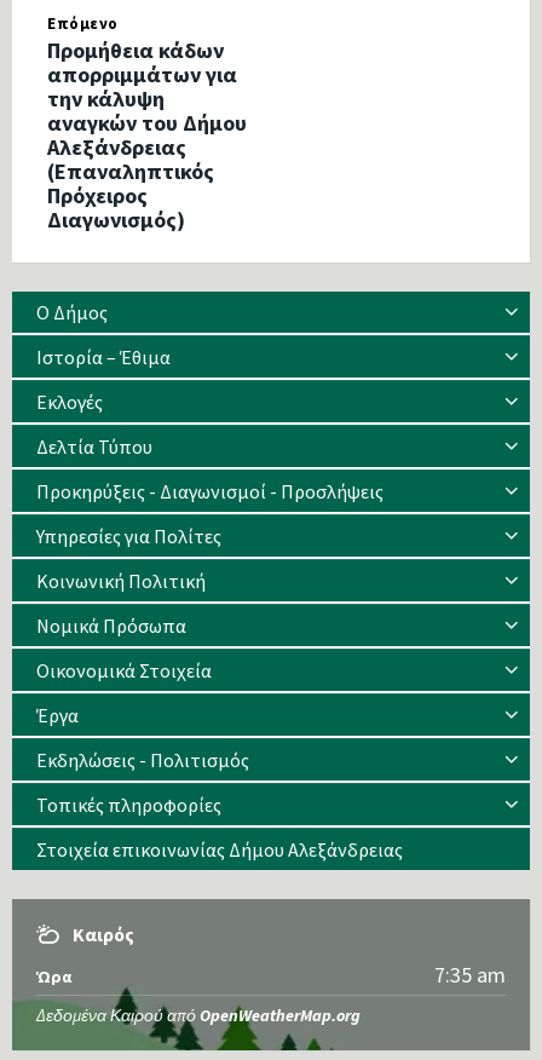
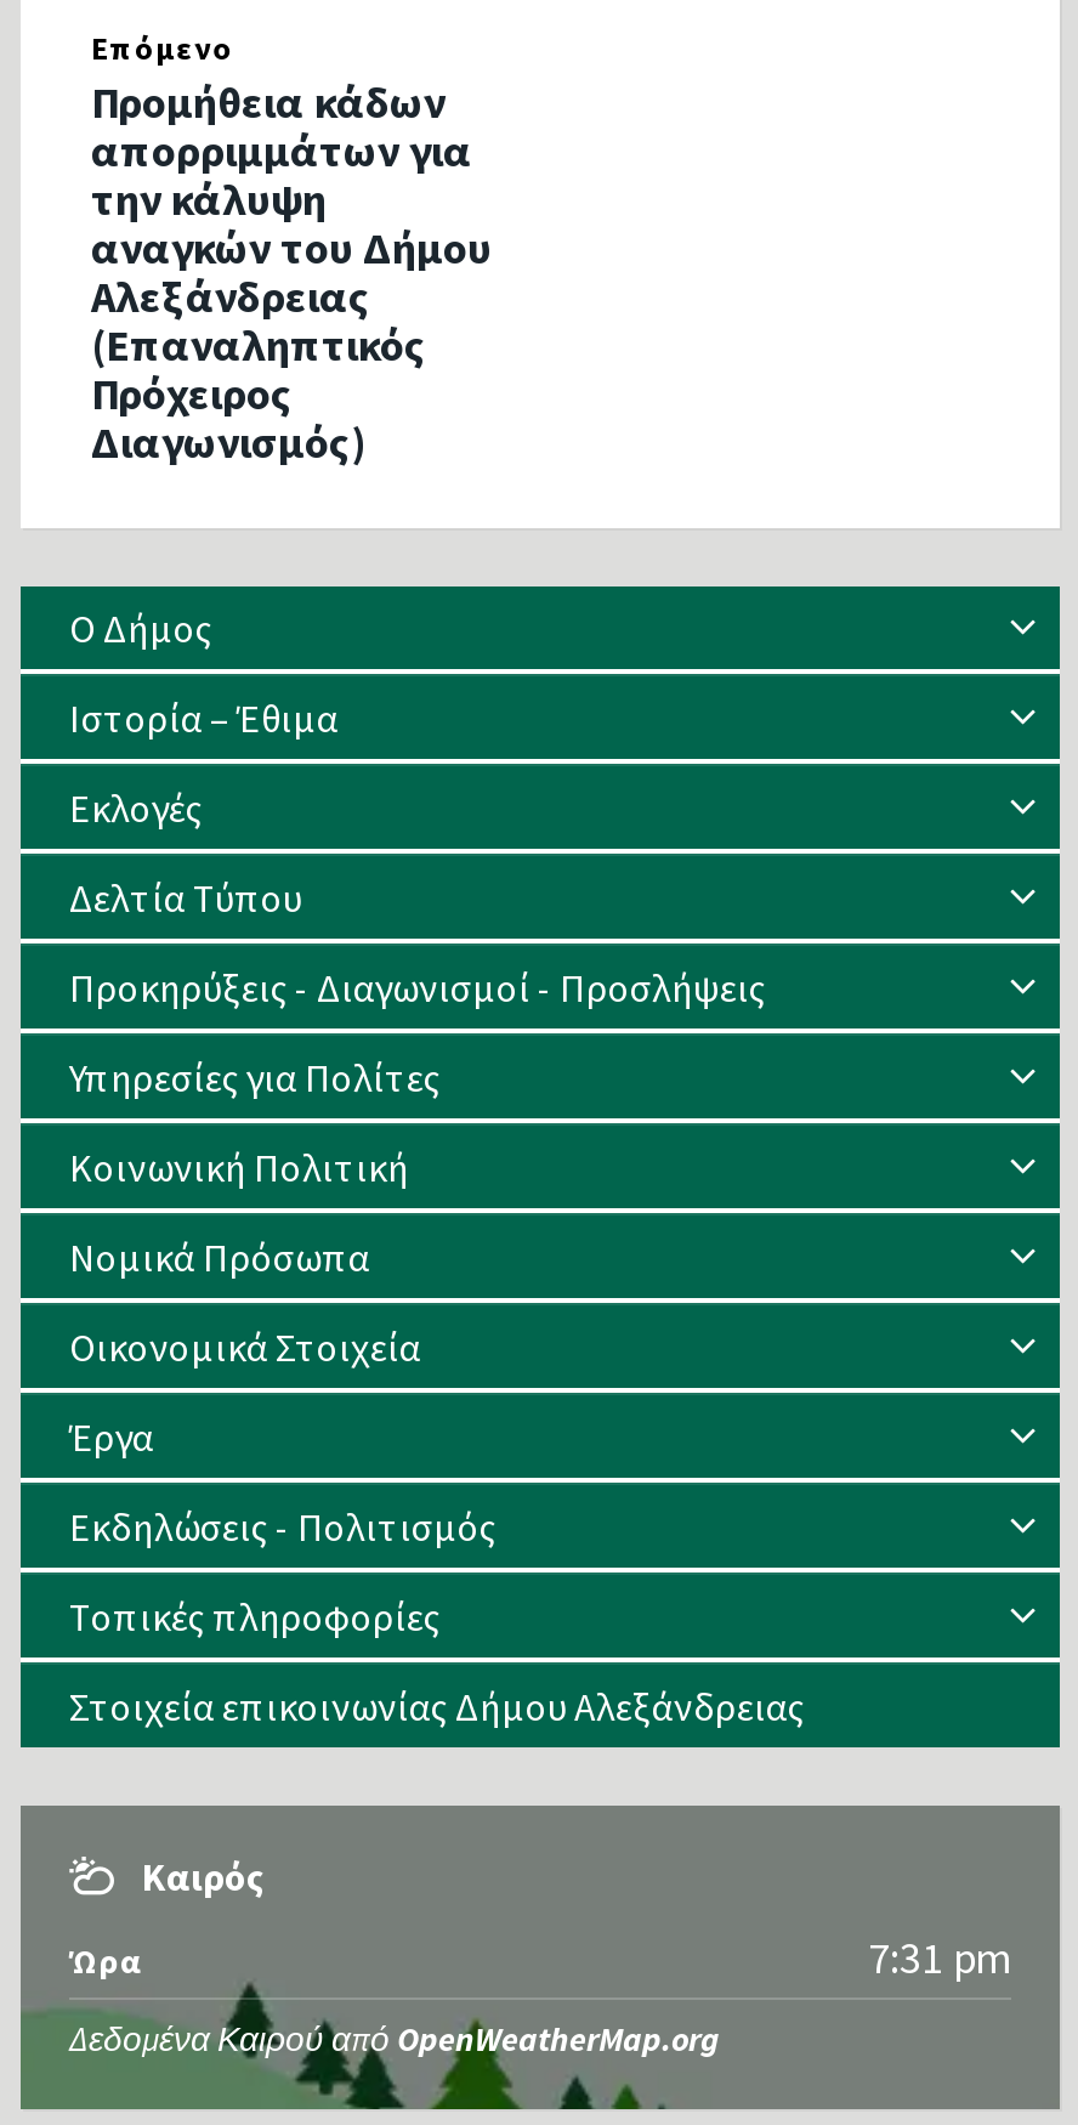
- 7:35 am
+ 7:31 pm
